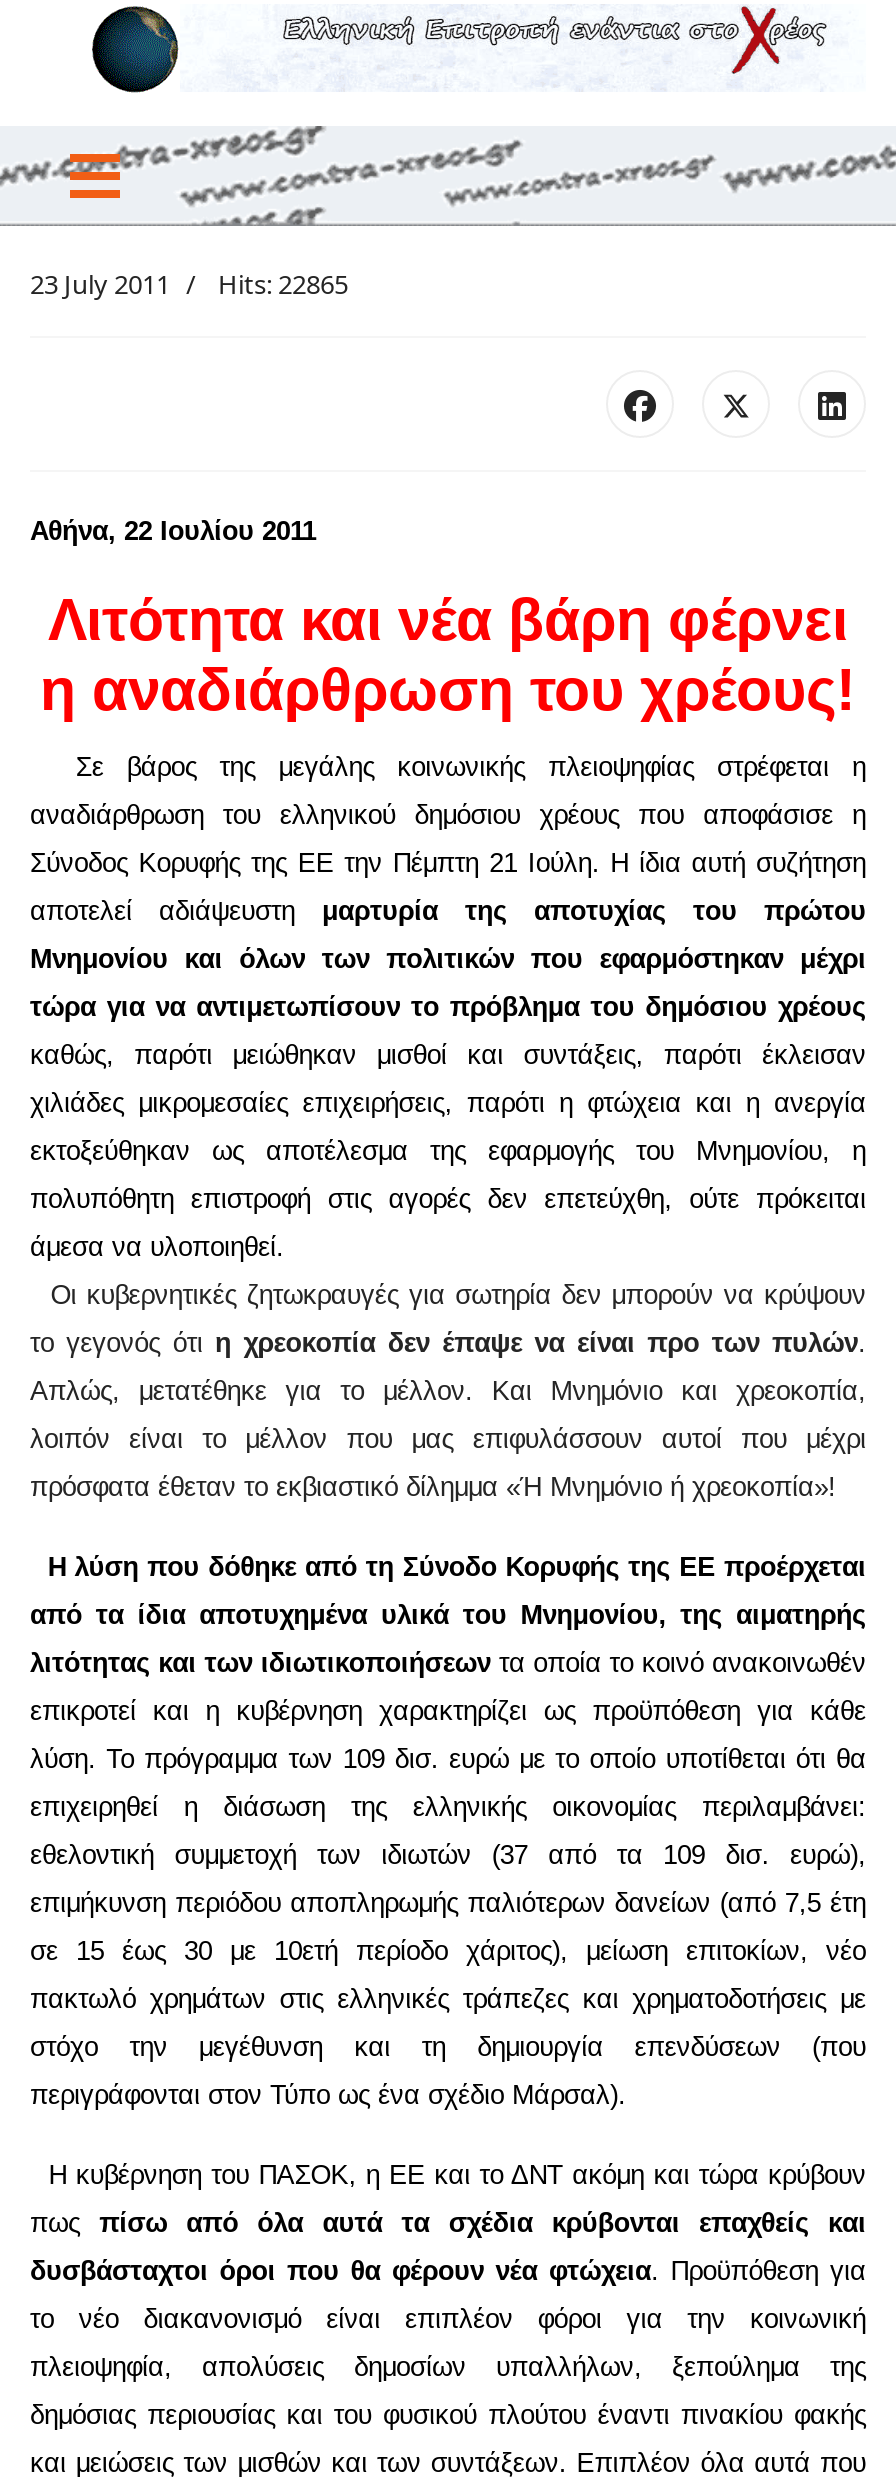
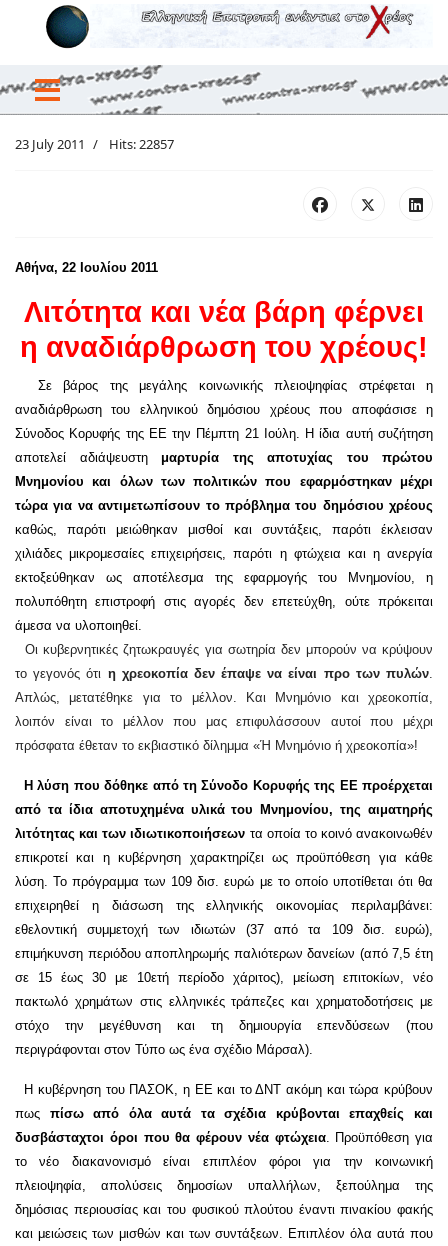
- 23 July 2011 Hits: 22865
+ 23 July 2011 Hits: 22857
